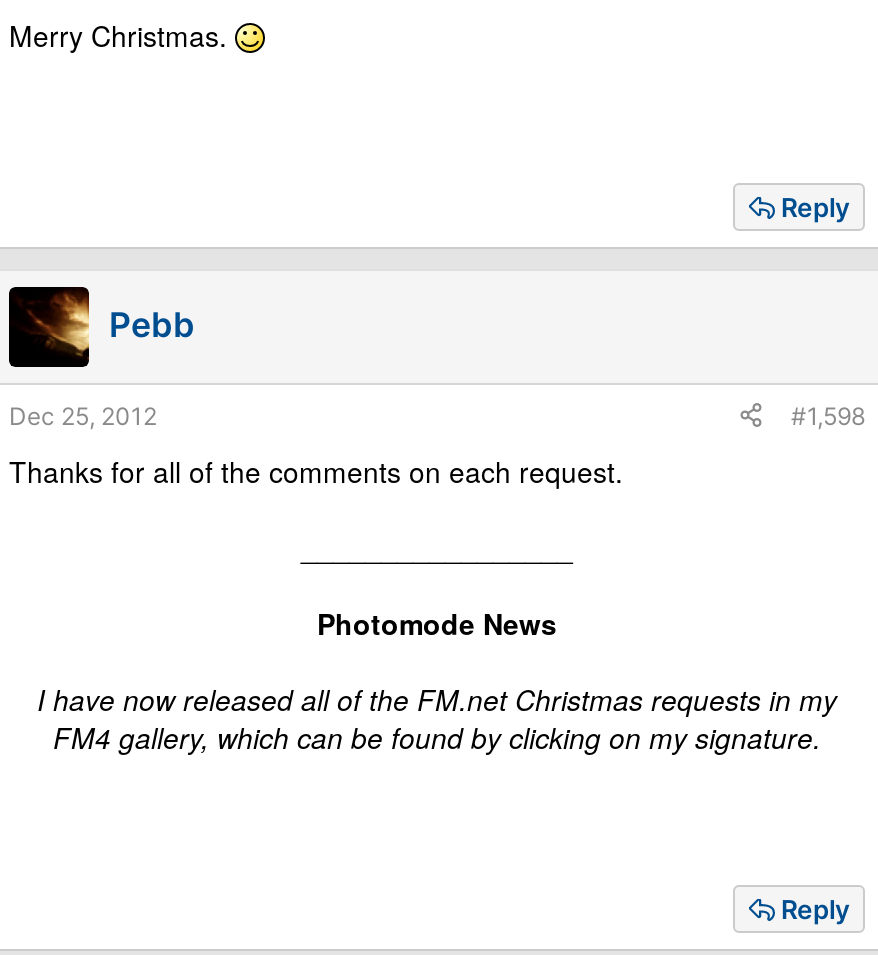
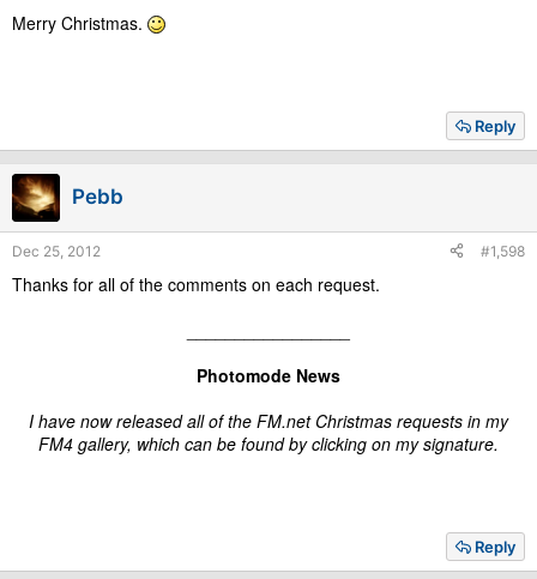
- [image]
+ [image]
